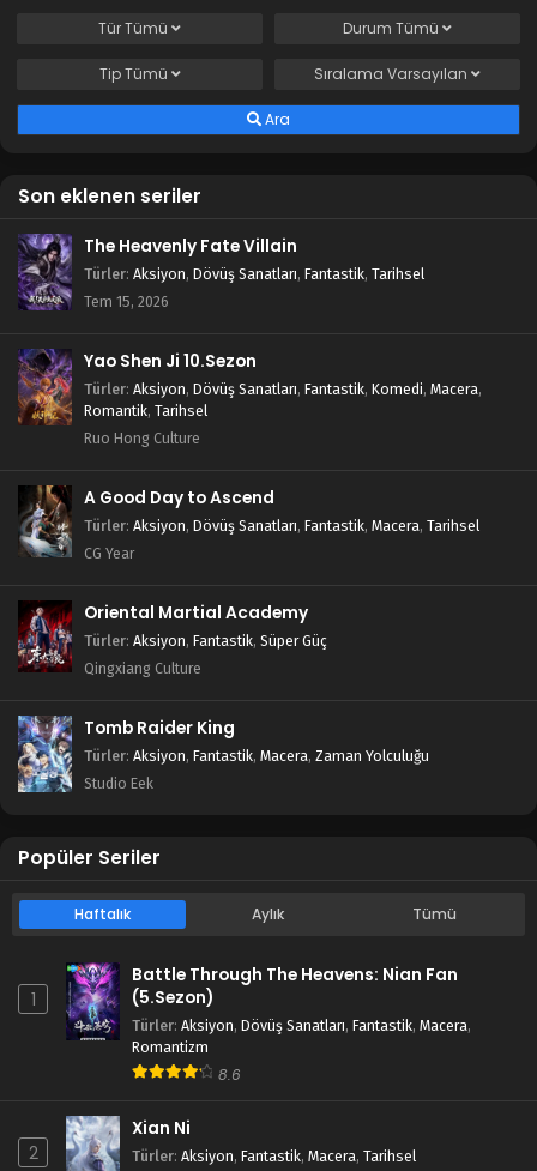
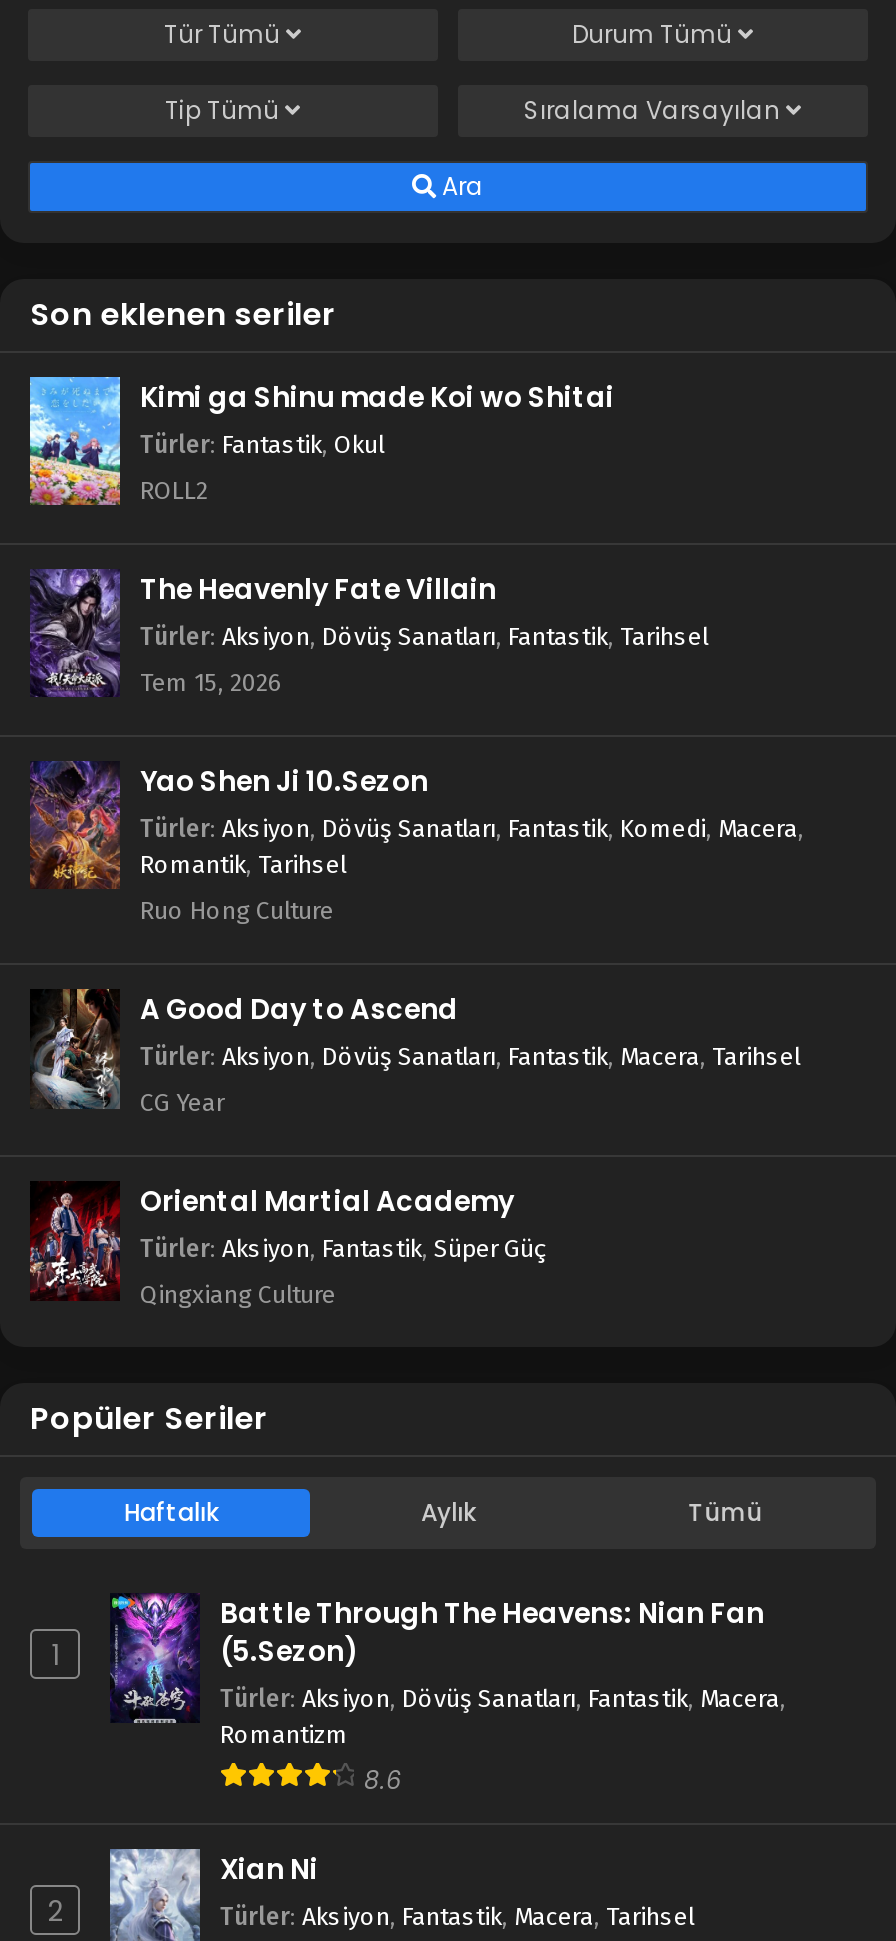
+ [image]
+ Kimi ga Shinu made Koi wo Shitai
+ Türler: Fantastik, Okul
+ ROLL2

moved down: [image] | The Heavenly Fate Villain | Türler: Aksiyon, Dövüş Sanatları, Fantastik, Tarihsel | ... | Türler: Aksiyon, Fantastik, Süper Güç | Qingxiang Culture

- [image]
- Tomb Raider King
- Türler: Aksiyon, Fantastik, Macera, Zaman Yolculuğu
- Studio Eek
